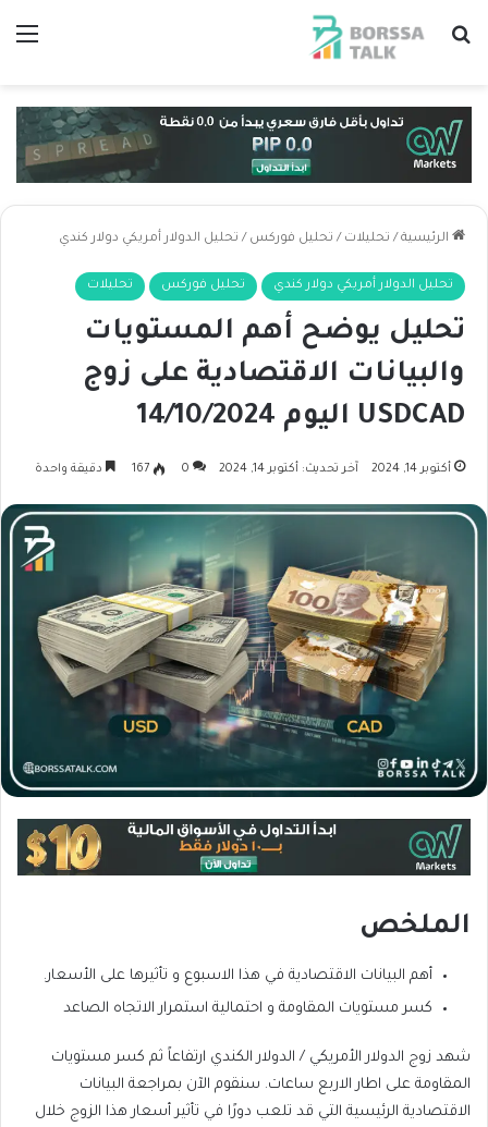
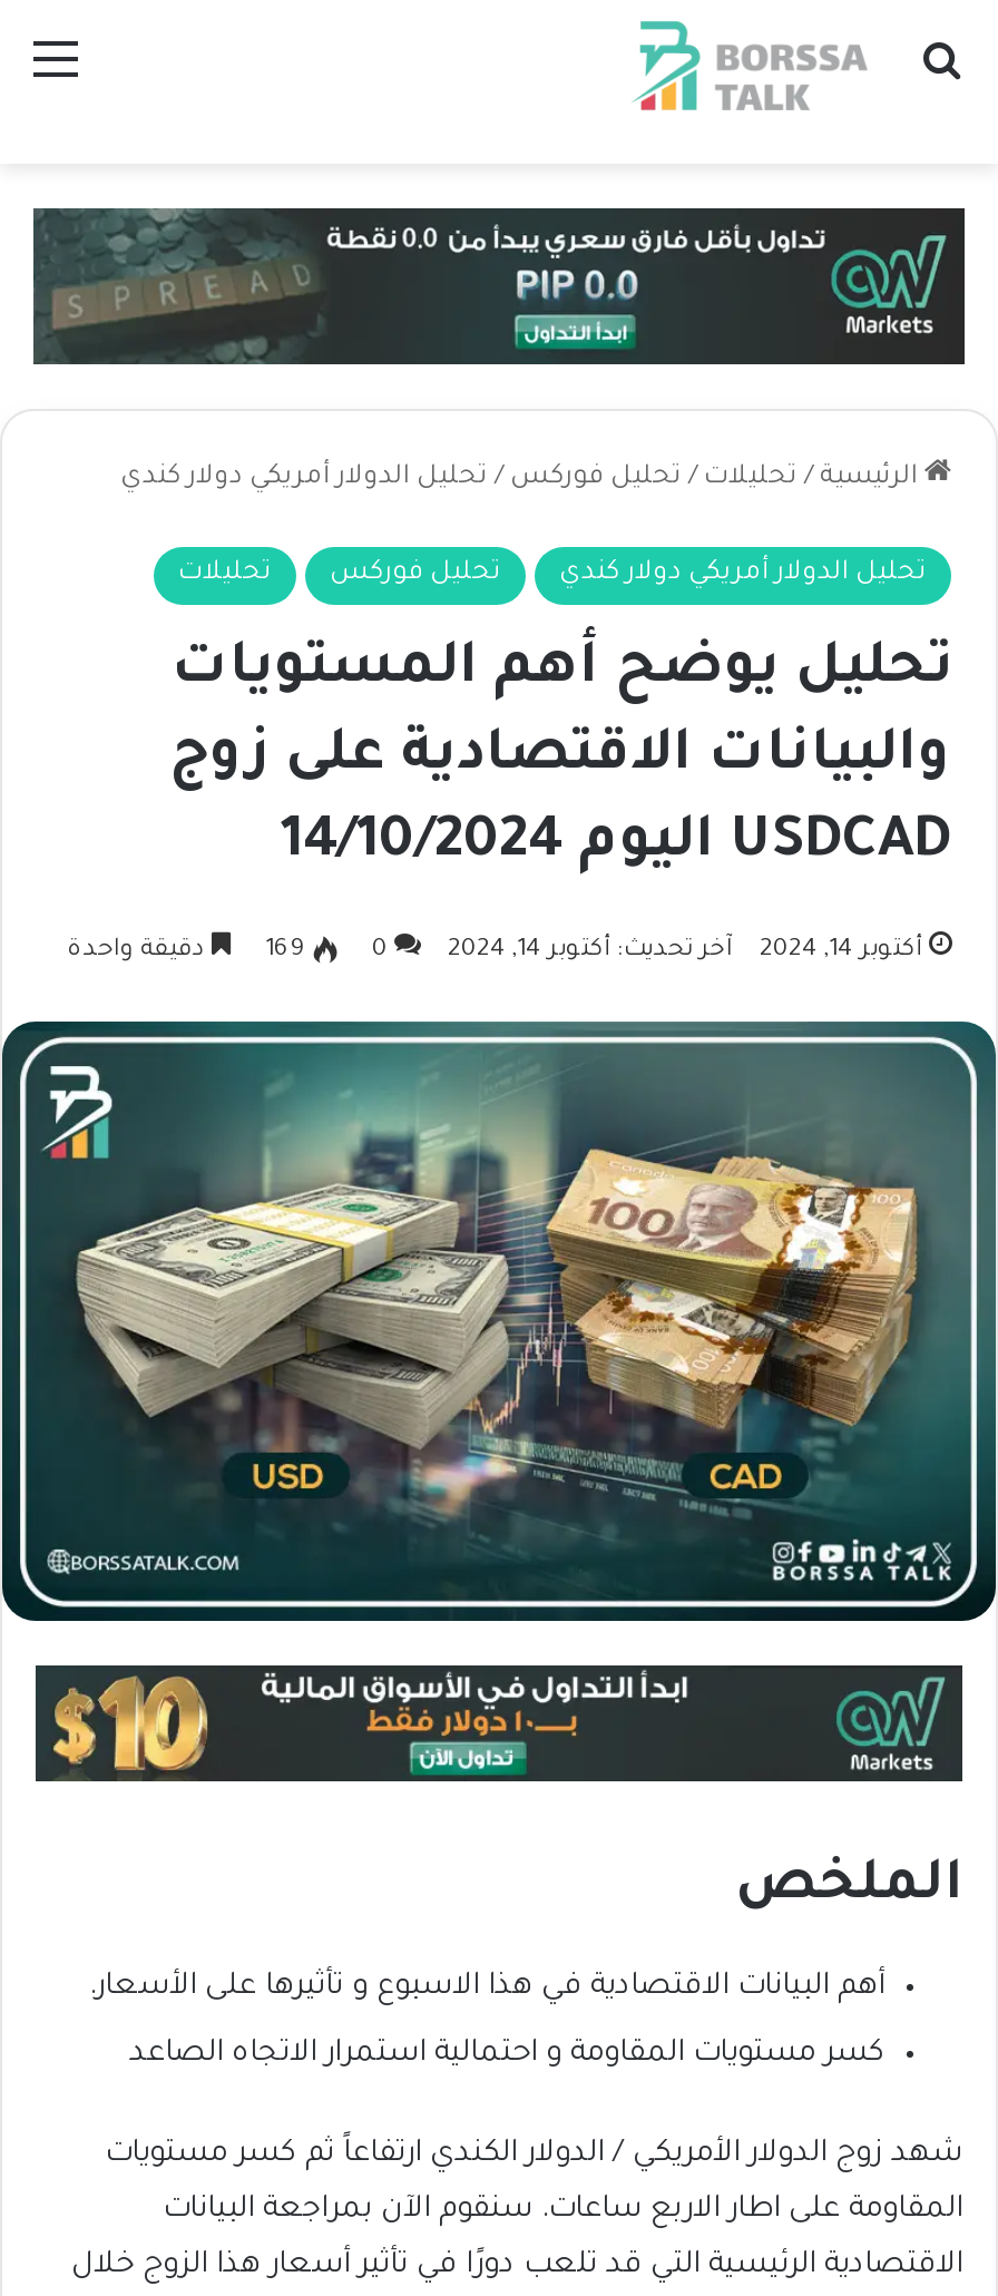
- 167 دقيقة واحدة
+ 169 دقيقة واحدة
